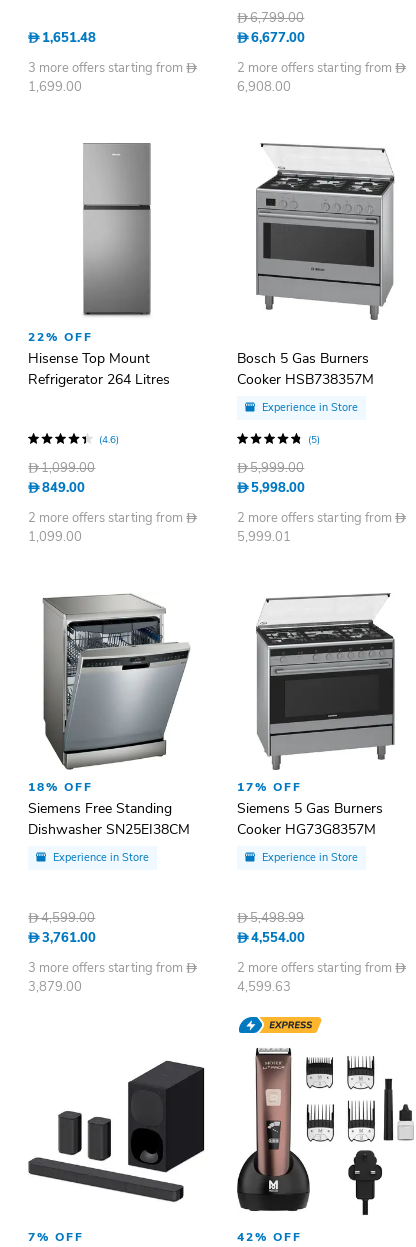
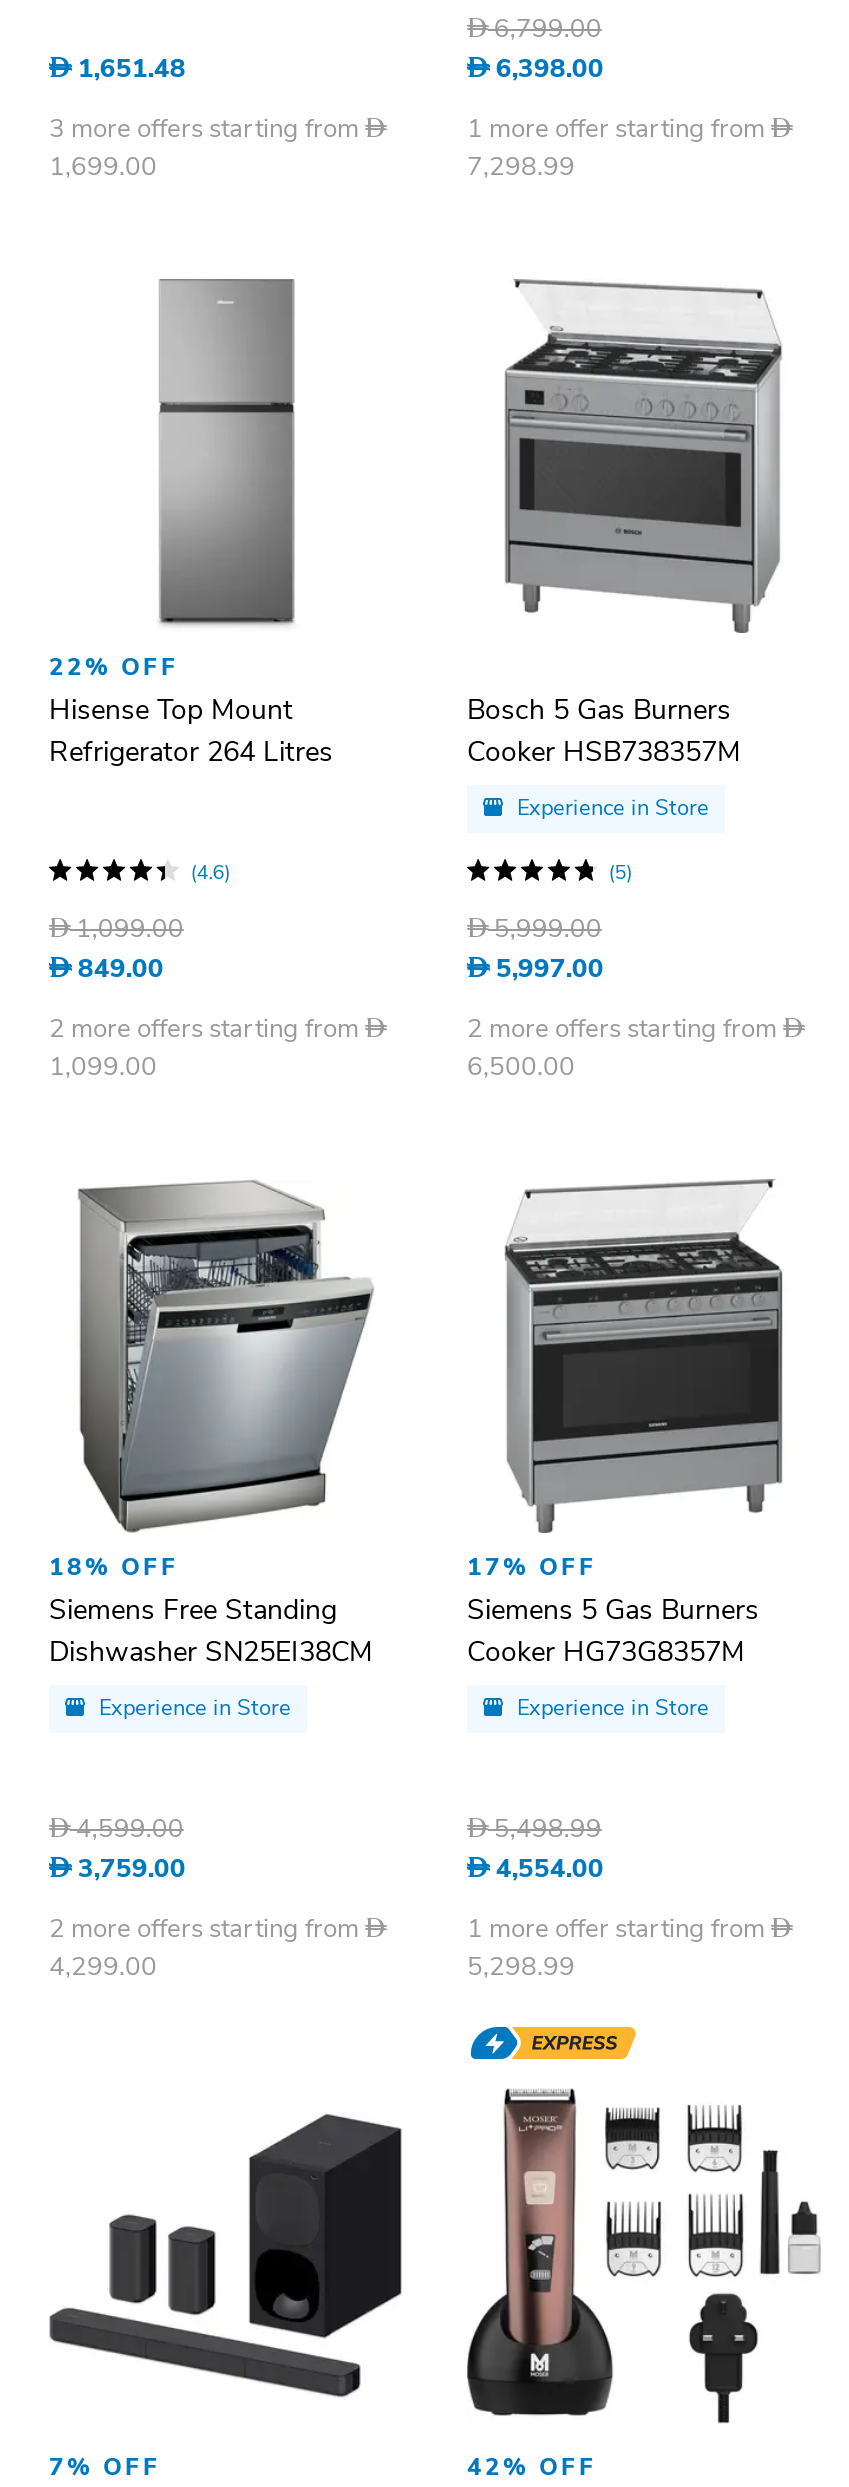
- D 6,677.00
+ D 6,398.00

- 2 more offers starting from D
+ 1 more offer starting from D

- 6,908.00
+ 7,298.99

- D 5,998.00
+ D 5,997.00

- 5,999.01
+ 6,500.00

- D 3,761.00
+ D 3,759.00

- 3 more offers starting from D
+ 2 more offers starting from D

- 2 more offers starting from D
+ 1 more offer starting from D

- 3,879.00
+ 4,299.00

- 4,599.63
+ 5,298.99
